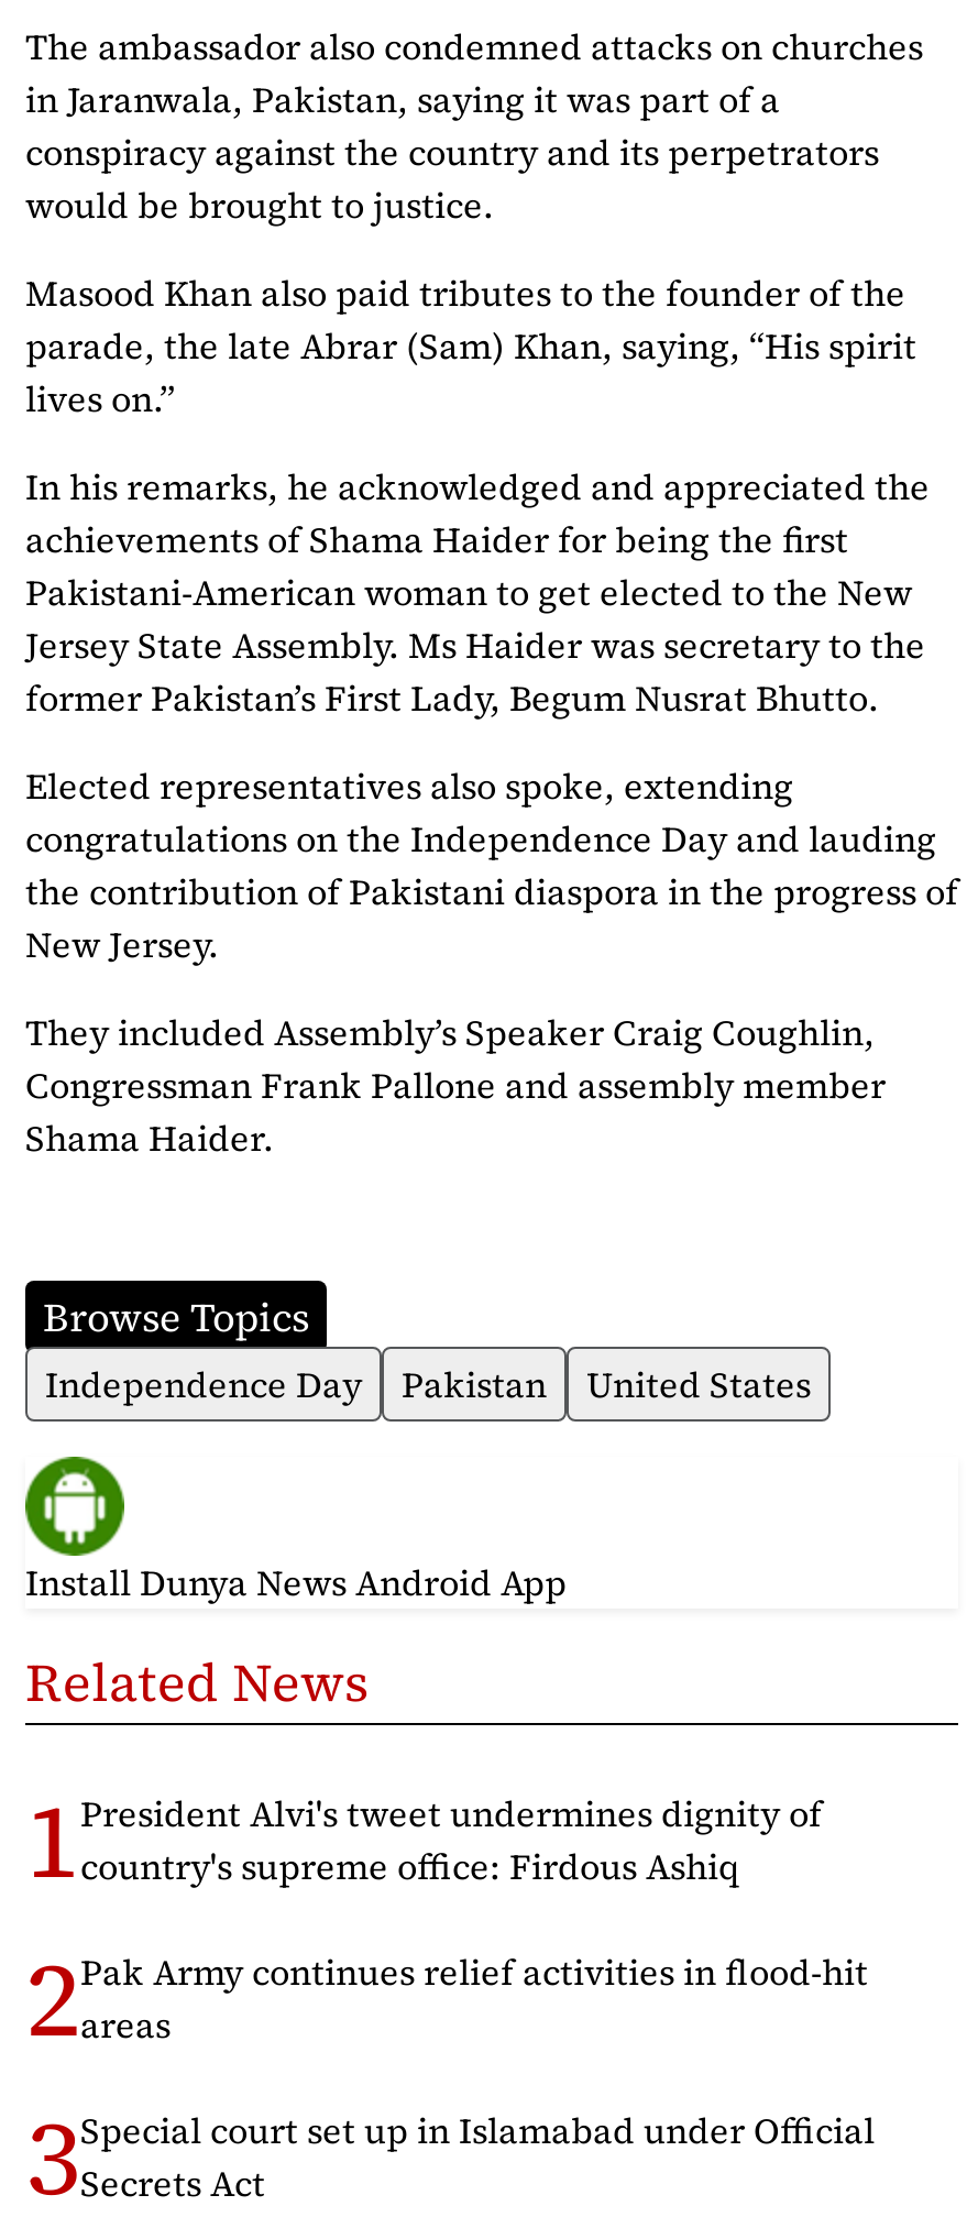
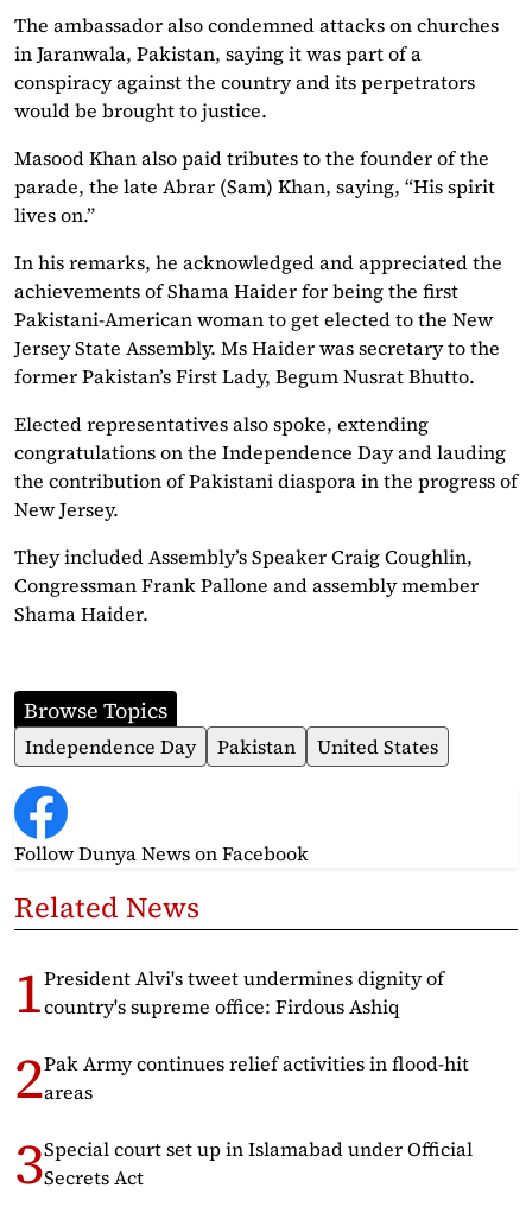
- [image]
- Install Dunya News Android App
+ [image]
+ Follow Dunya News on Facebook
